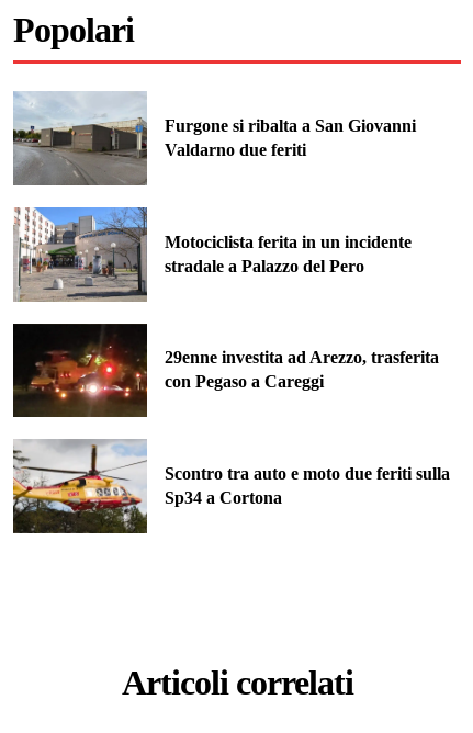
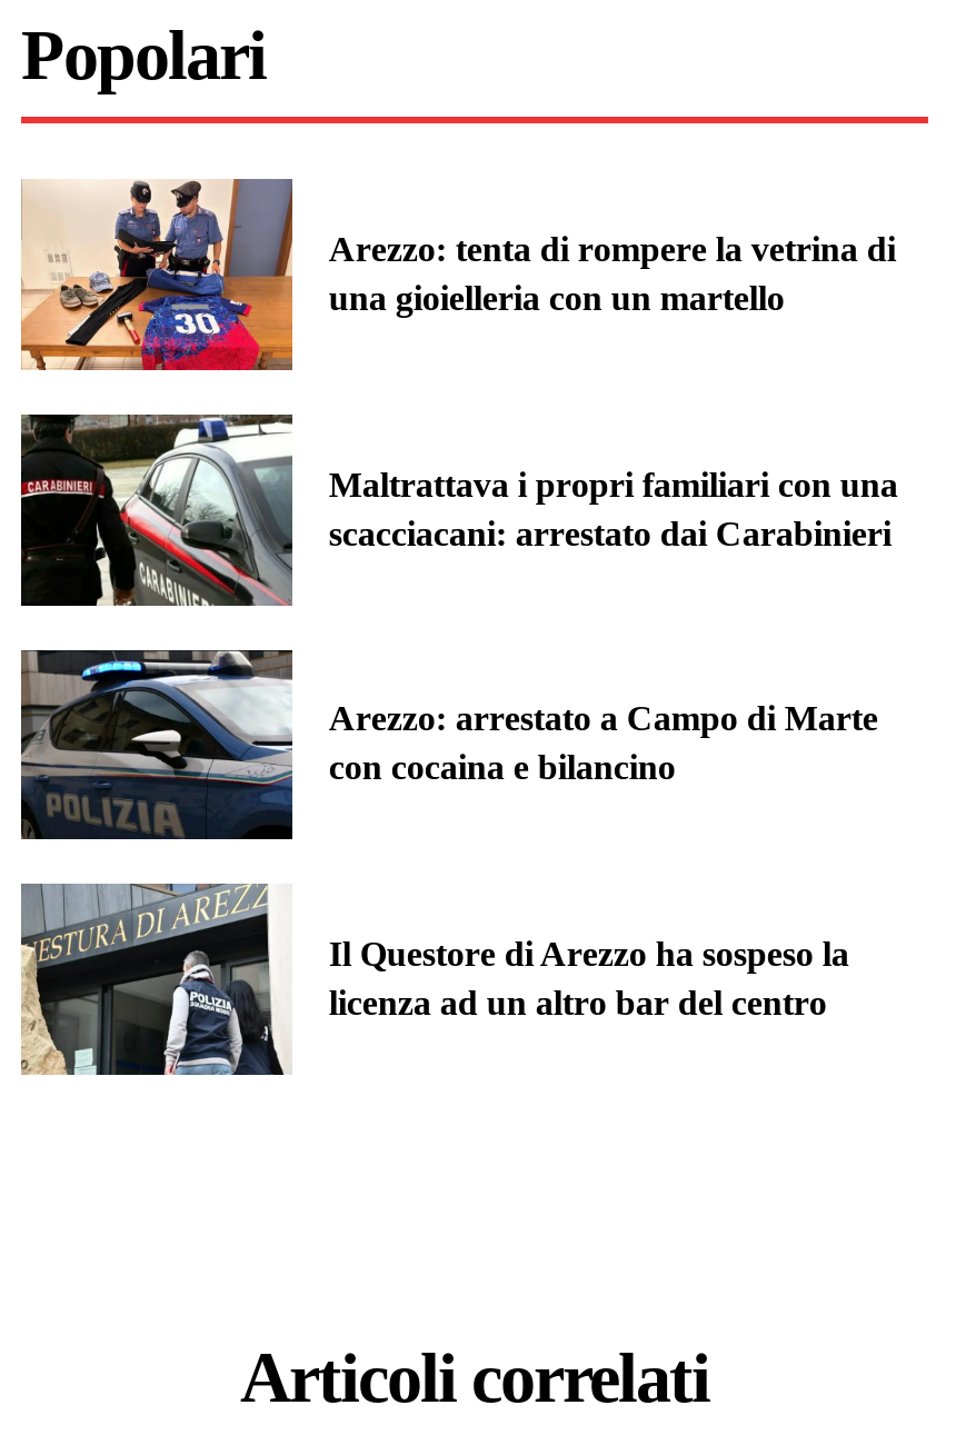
- [image]
- Furgone si ribalta a San Giovanni
- Valdarno due feriti
+ [image]
+ Arezzo: tenta di rompere la vetrina di
+ una gioielleria con un martello

- [image]
- Motociclista ferita in un incidente
- stradale a Palazzo del Pero
+ [image]
+ Maltrattava i propri familiari con una
+ scacciacani: arrestato dai Carabinieri

- [image]
- 29enne investita ad Arezzo, trasferita
- con Pegaso a Careggi
+ [image]
+ Arezzo: arrestato a Campo di Marte
+ con cocaina e bilancino

- [image]
- Scontro tra auto e moto due feriti sulla
- Sp34 a Cortona
+ [image]
+ Il Questore di Arezzo ha sospeso la
+ licenza ad un altro bar del centro
